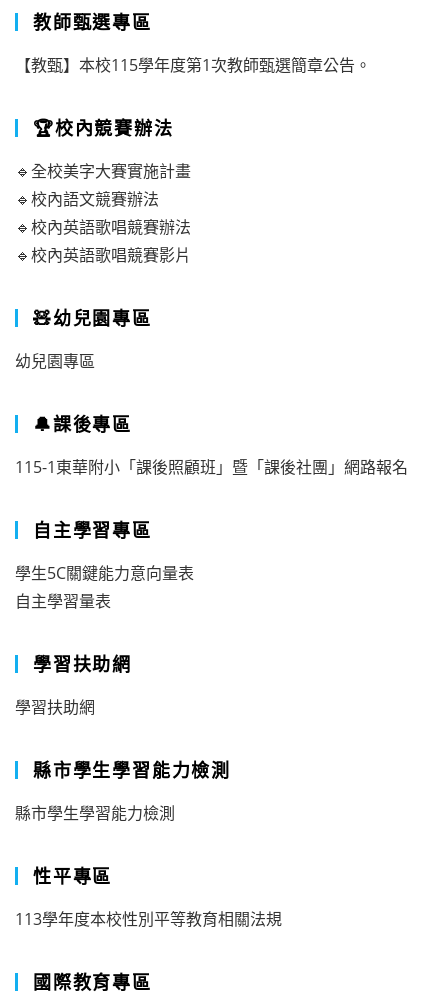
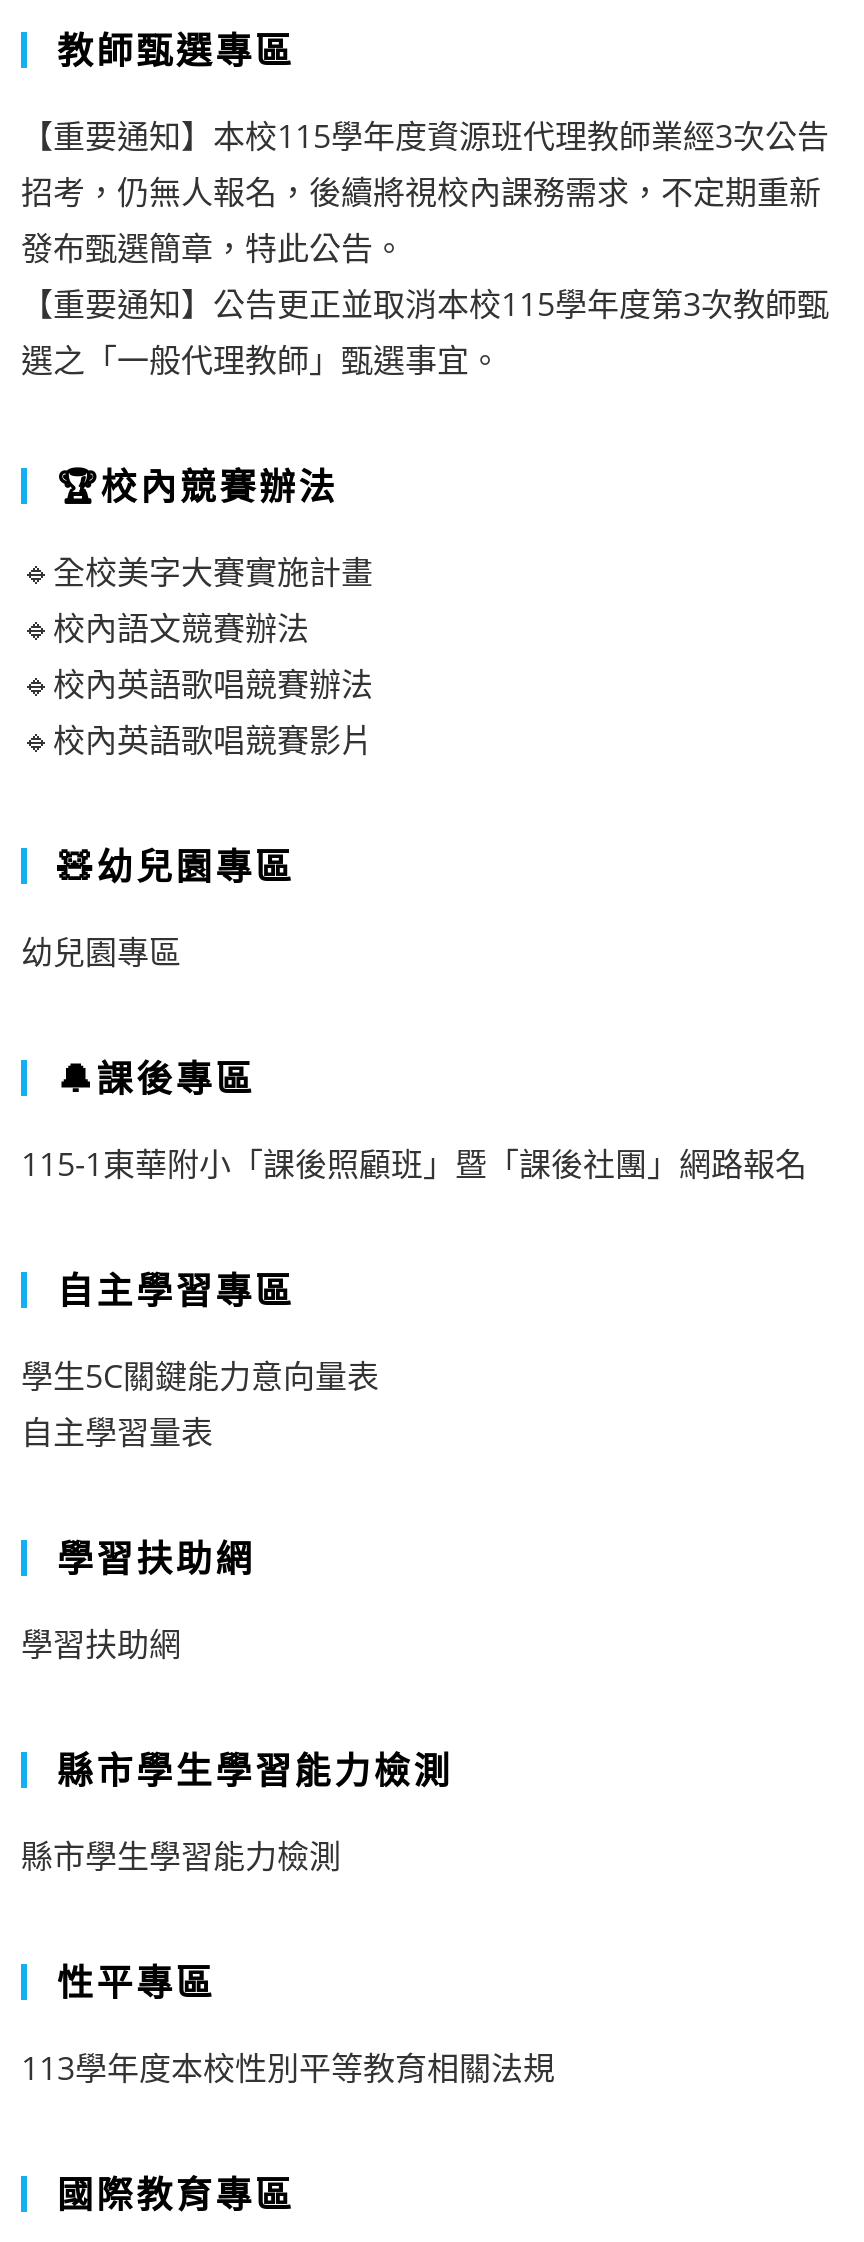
- 【教甄】本校115學年度第1次教師甄選簡章公告。
+ 【重要通知】本校115學年度資源班代理教師業經3次公告
+ 招考，仍無人報名，後續將視校內課務需求，不定期重新
+ 發布甄選簡章，特此公告。
+ 【重要通知】公告更正並取消本校115學年度第3次教師甄
+ 選之「一般代理教師」甄選事宜。
